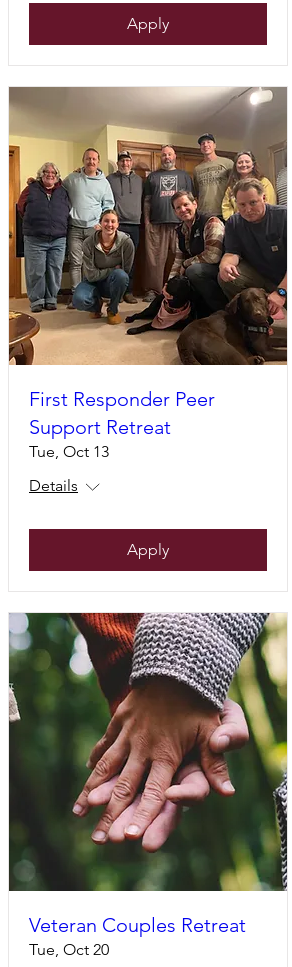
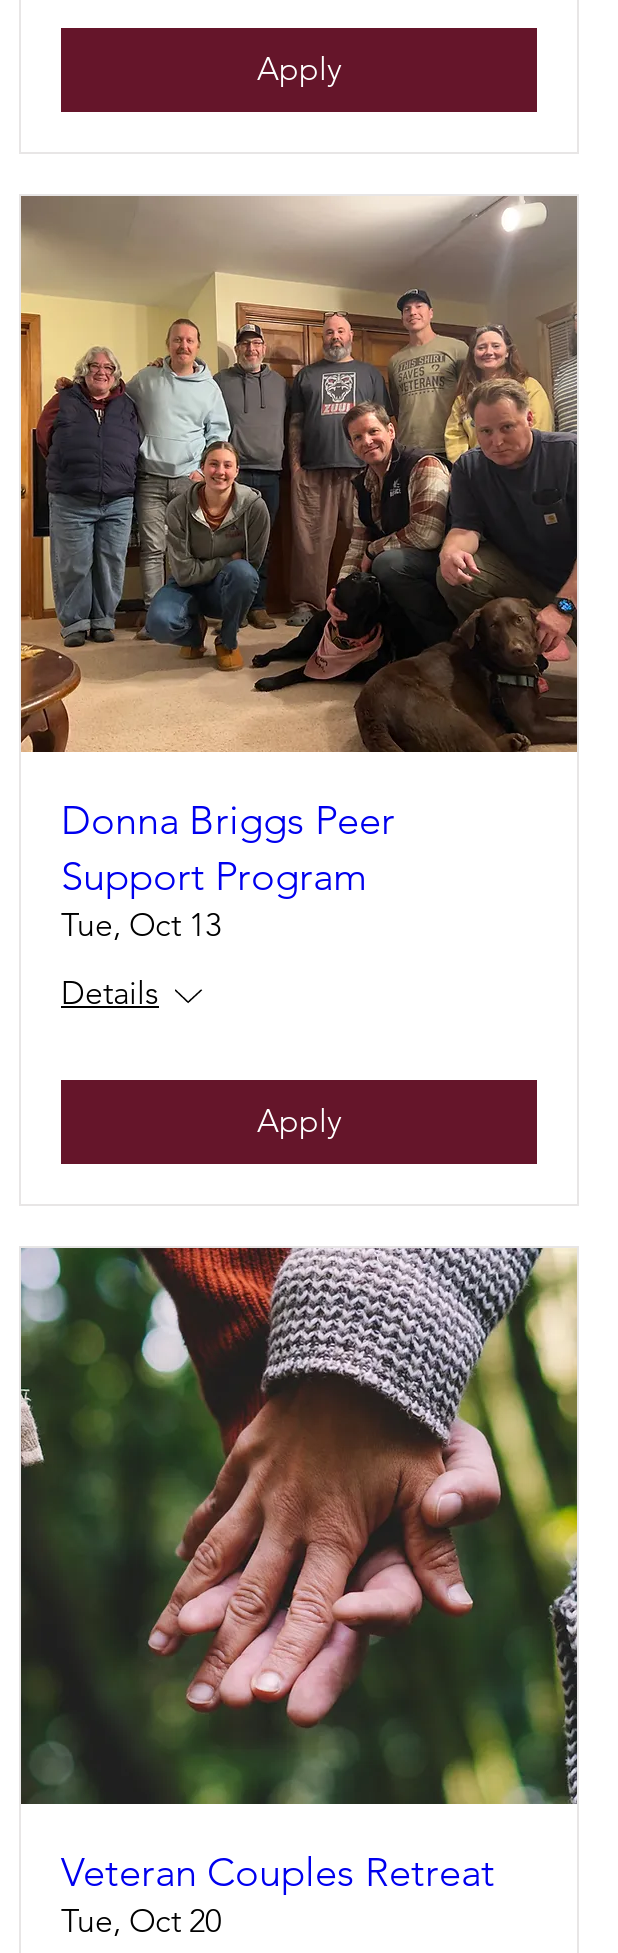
- First Responder Peer
+ Donna Briggs Peer

- Support Retreat
+ Support Program
